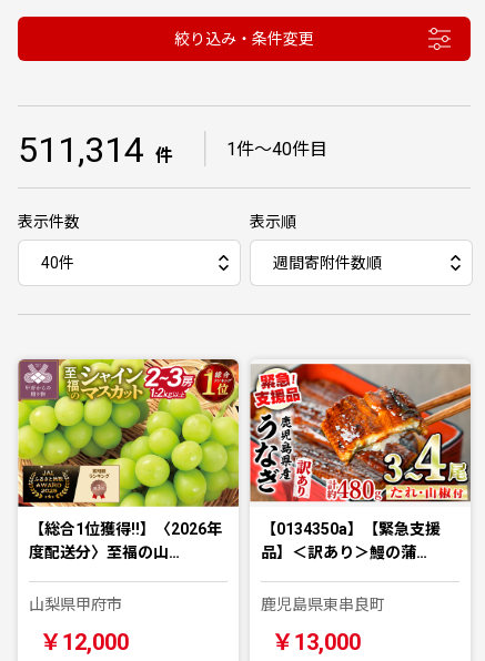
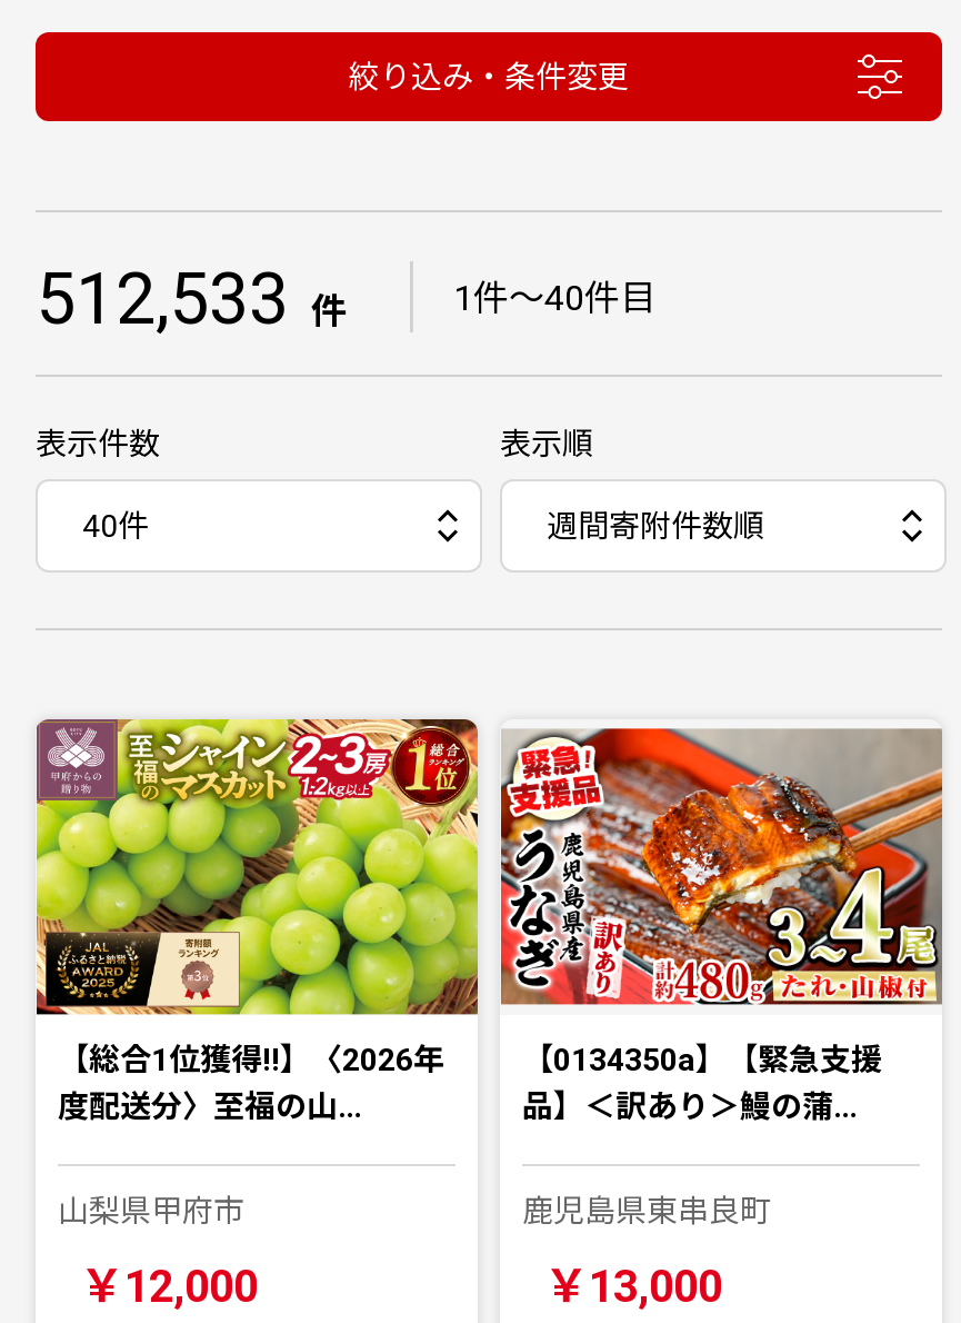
- 511,314 件 ｜ 1件〜40件目
+ 512,533 件 ｜ 1件〜40件目
